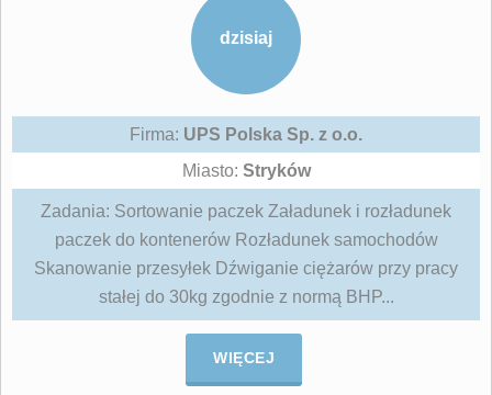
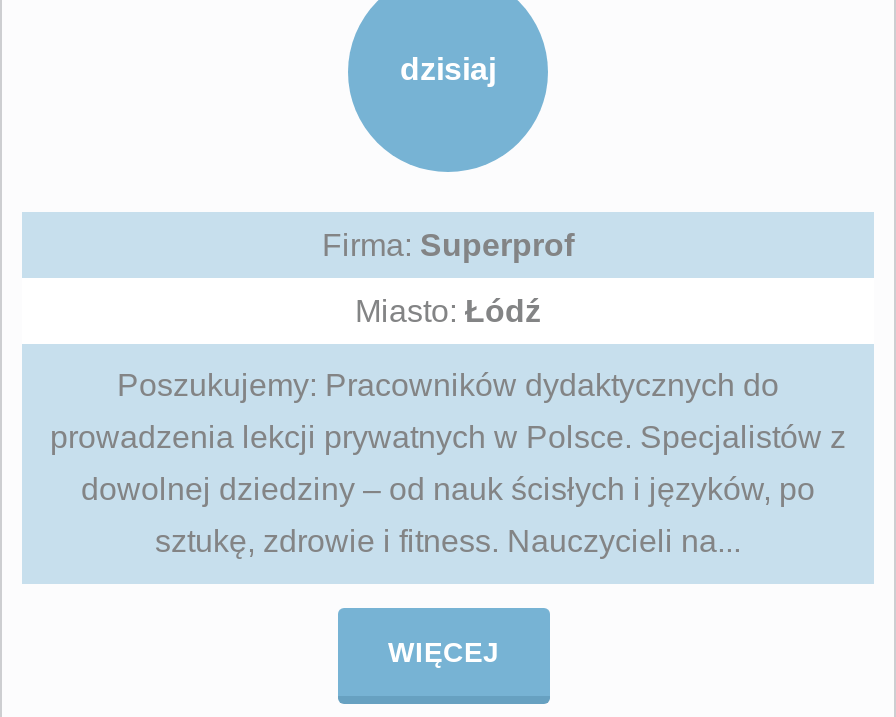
- Firma: UPS Polska Sp. z o.o.
+ Firma: Superprof

- Miasto: Stryków
+ Miasto: Łódź

- Zadania: Sortowanie paczek Załadunek i rozładunek
+ Poszukujemy: Pracowników dydaktycznych do

- paczek do kontenerów Rozładunek samochodów
+ prowadzenia lekcji prywatnych w Polsce. Specjalistów z

- Skanowanie przesyłek Dźwiganie ciężarów przy pracy
+ dowolnej dziedziny – od nauk ścisłych i języków, po

- stałej do 30kg zgodnie z normą BHP...
+ sztukę, zdrowie i fitness. Nauczycieli na...
